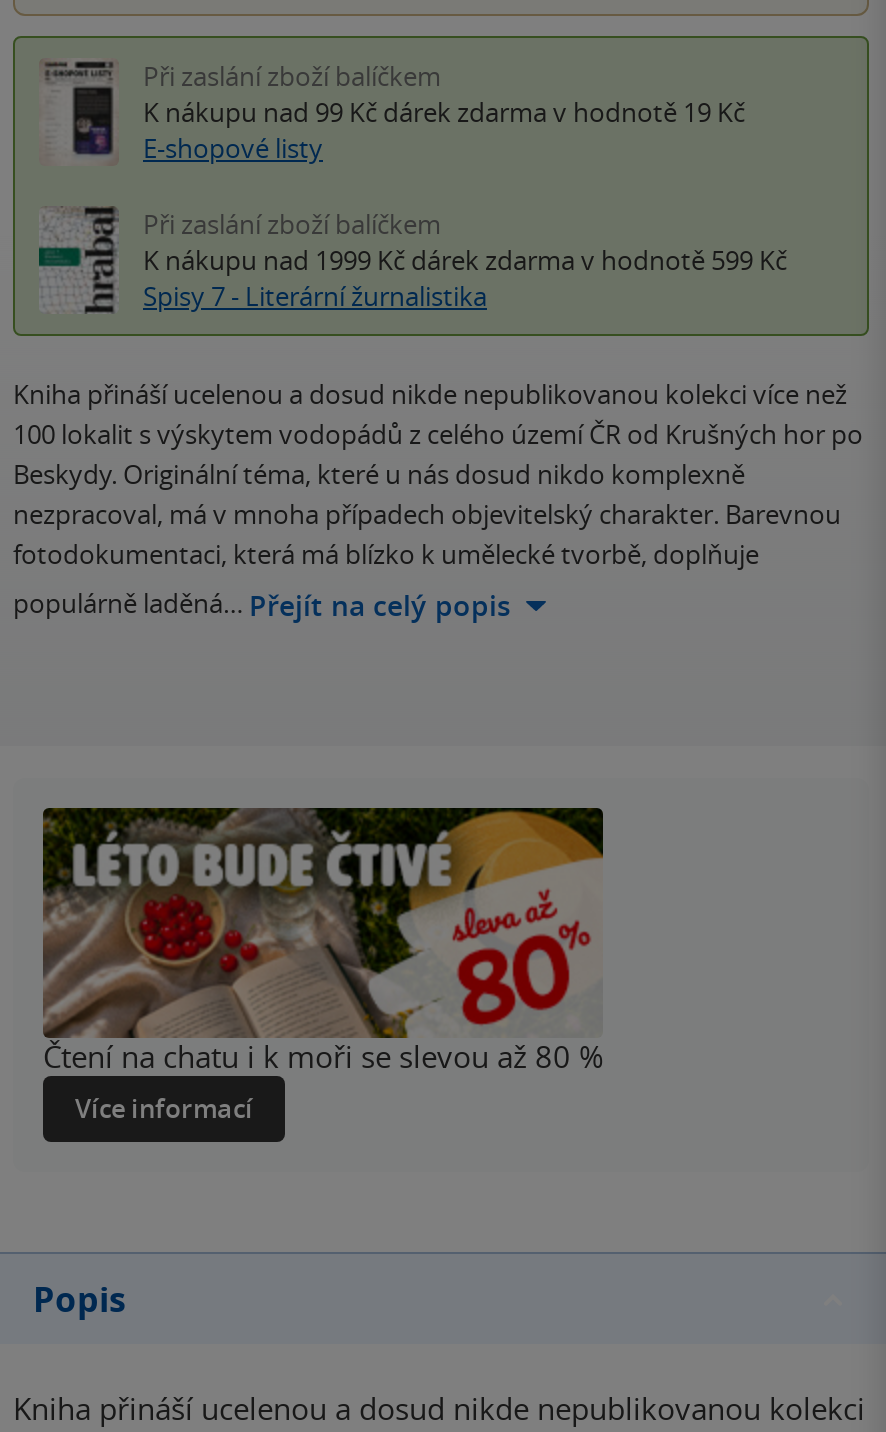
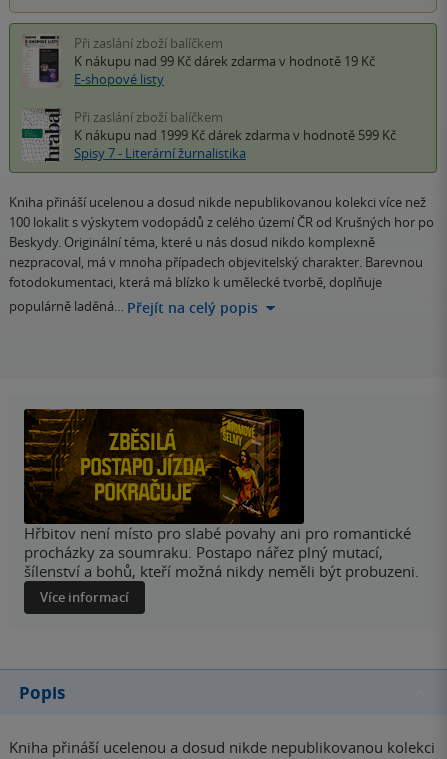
- [image]
+ [image]

- Čtení na chatu i k moři se slevou až 80 %
+ Hřbitov není místo pro slabé povahy ani pro romantické
+ procházky za soumraku. Postapo nářez plný mutací,
+ šílenství a bohů, kteří možná nikdy neměli být probuzeni.
